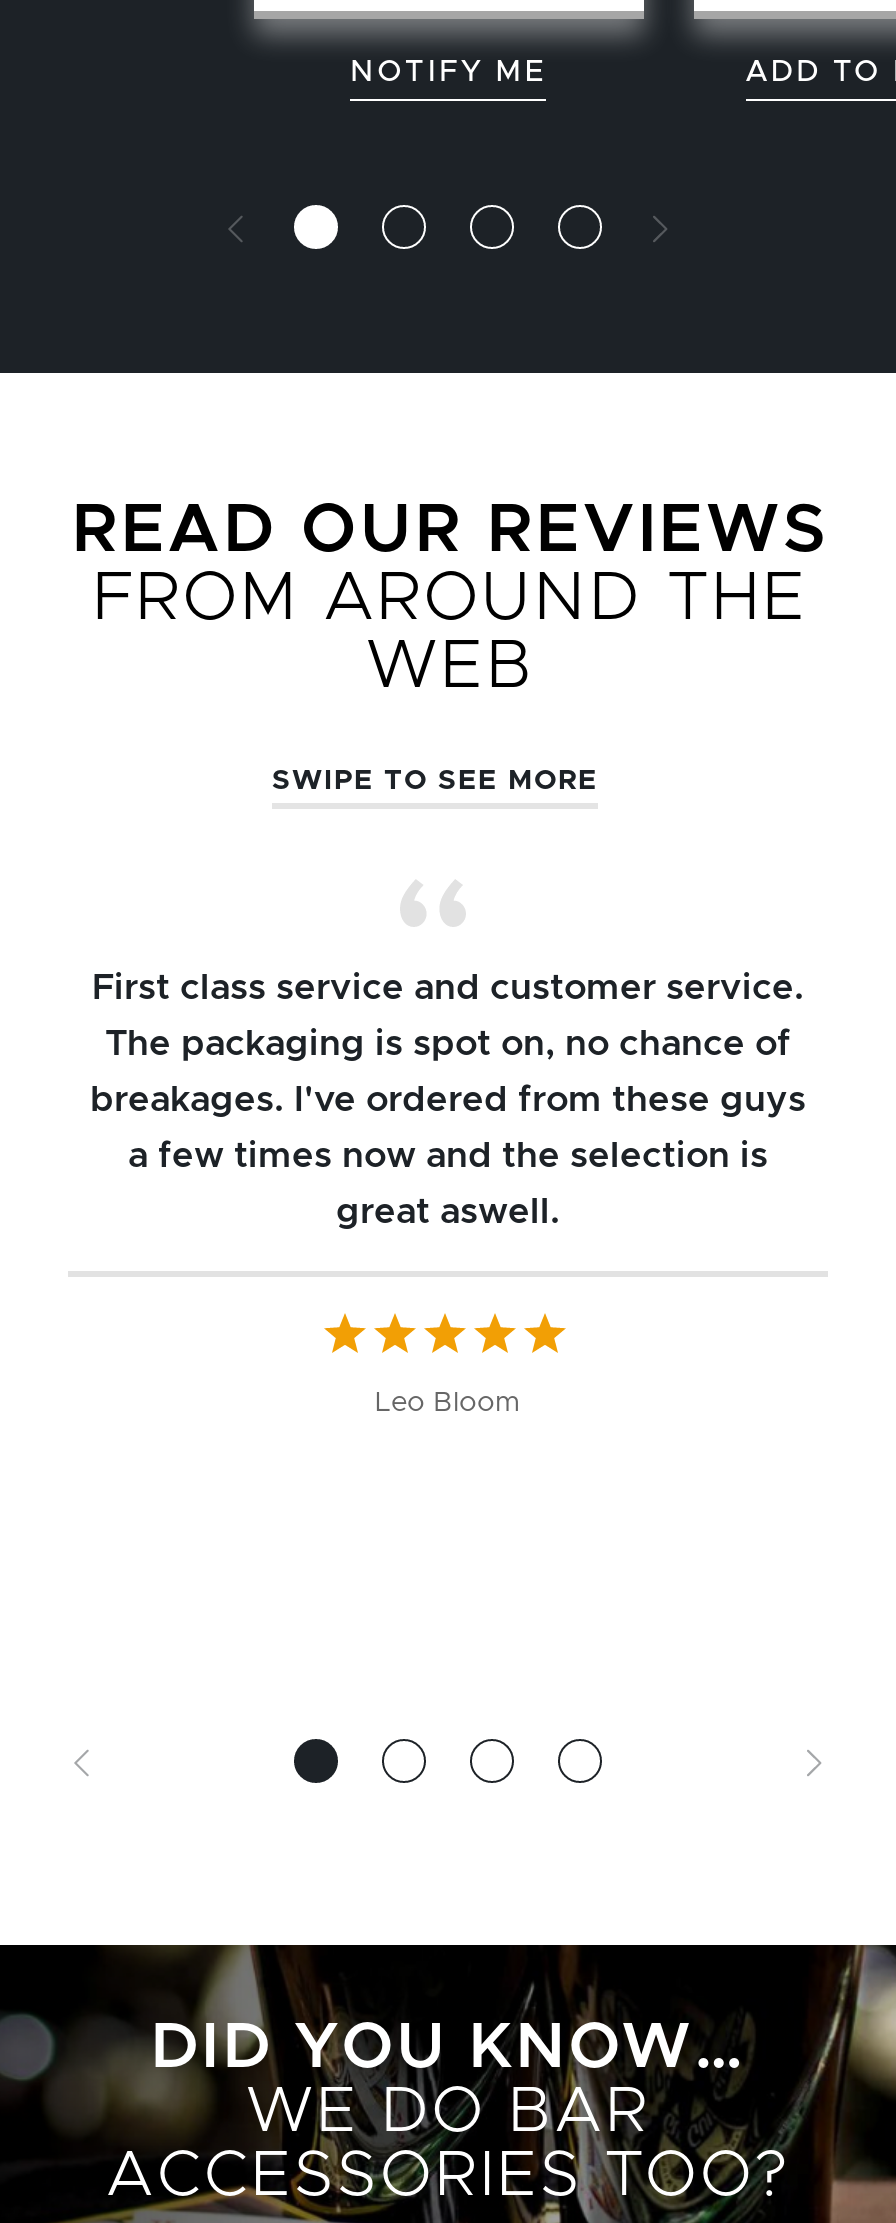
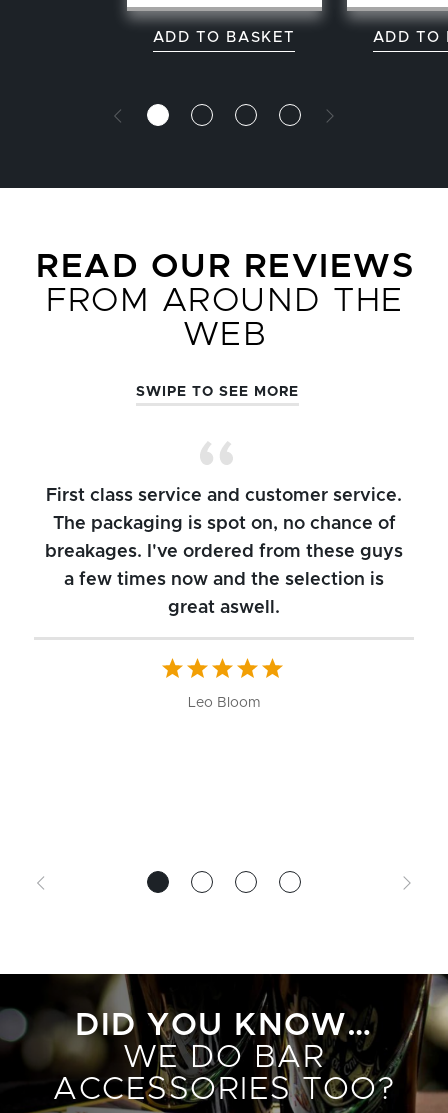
- NOTIFY ME
+ ADD TO BASKET
